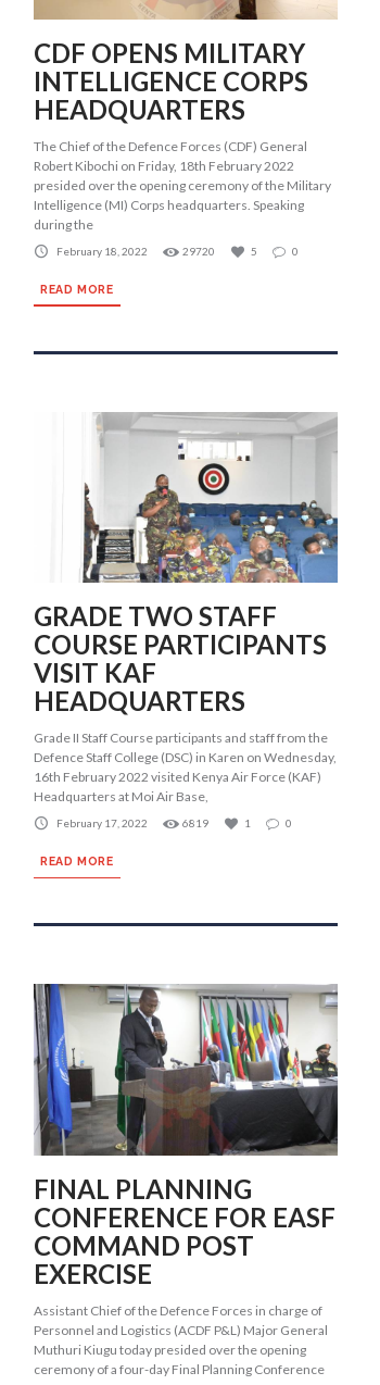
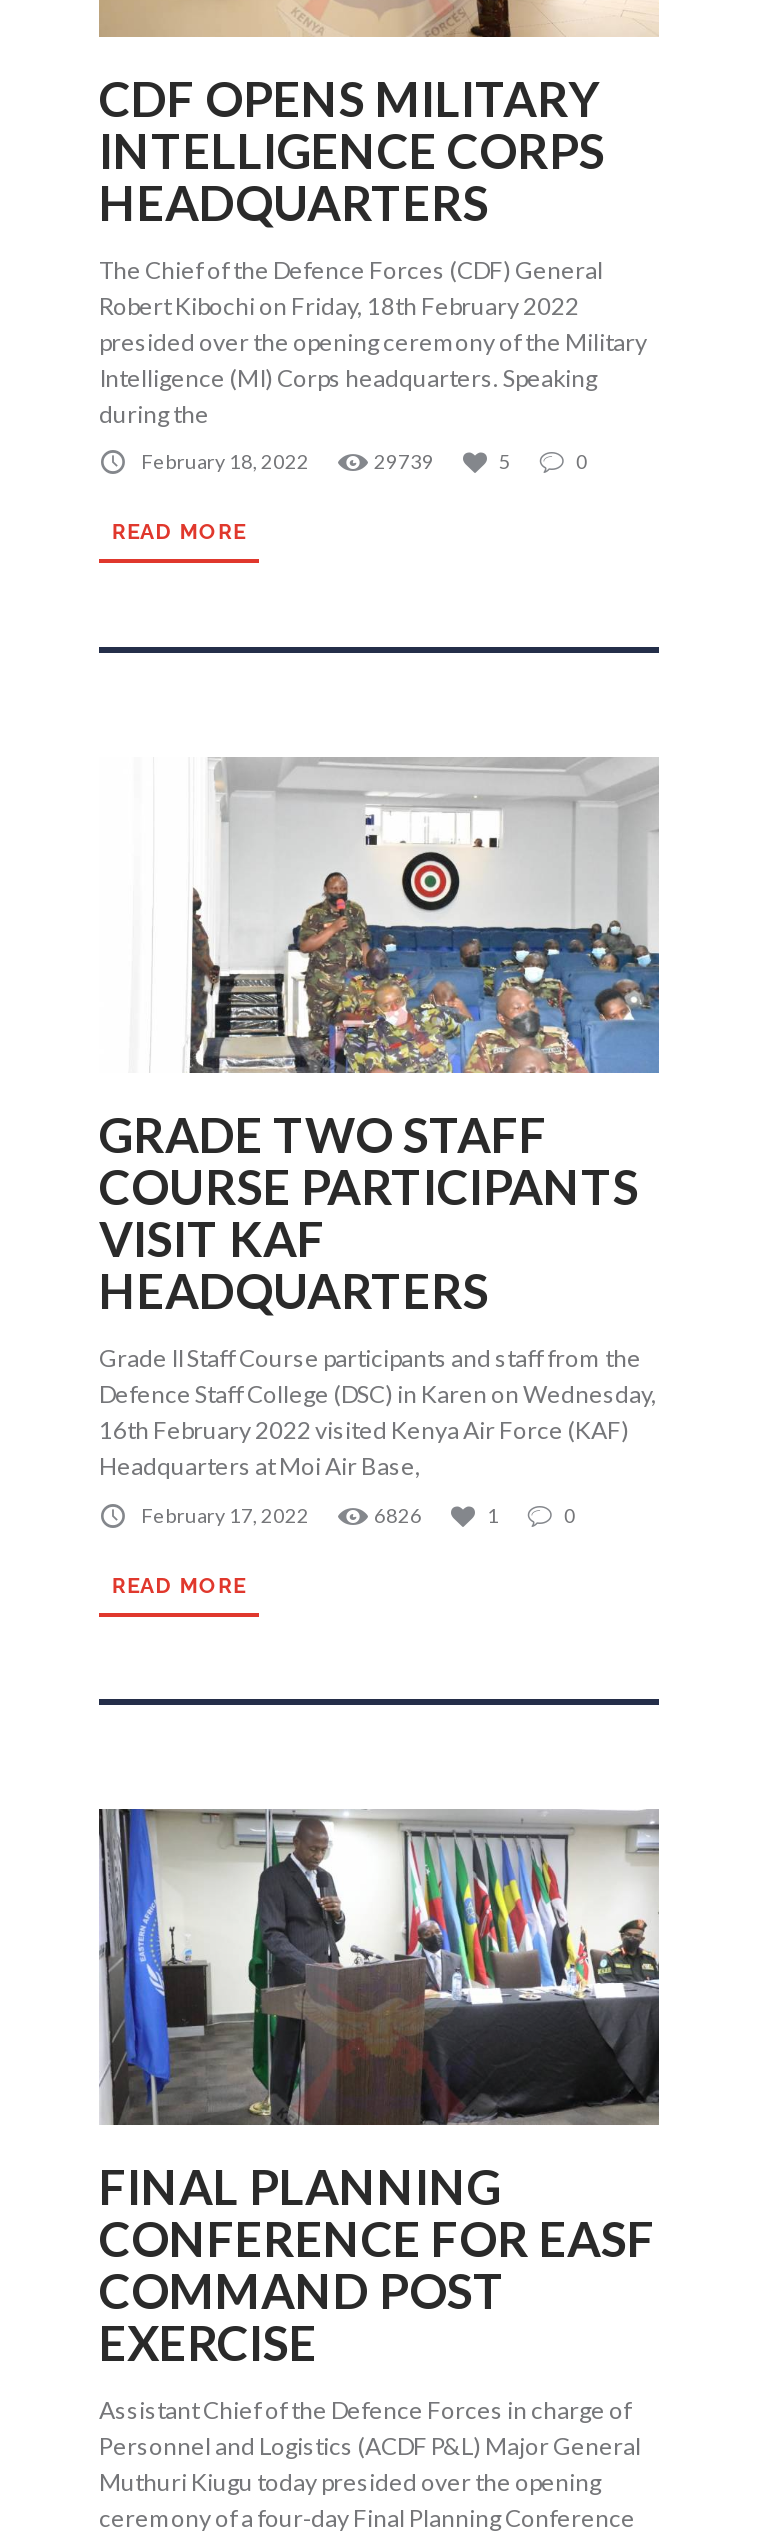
- 29720
+ 29739

- 6819
+ 6826
